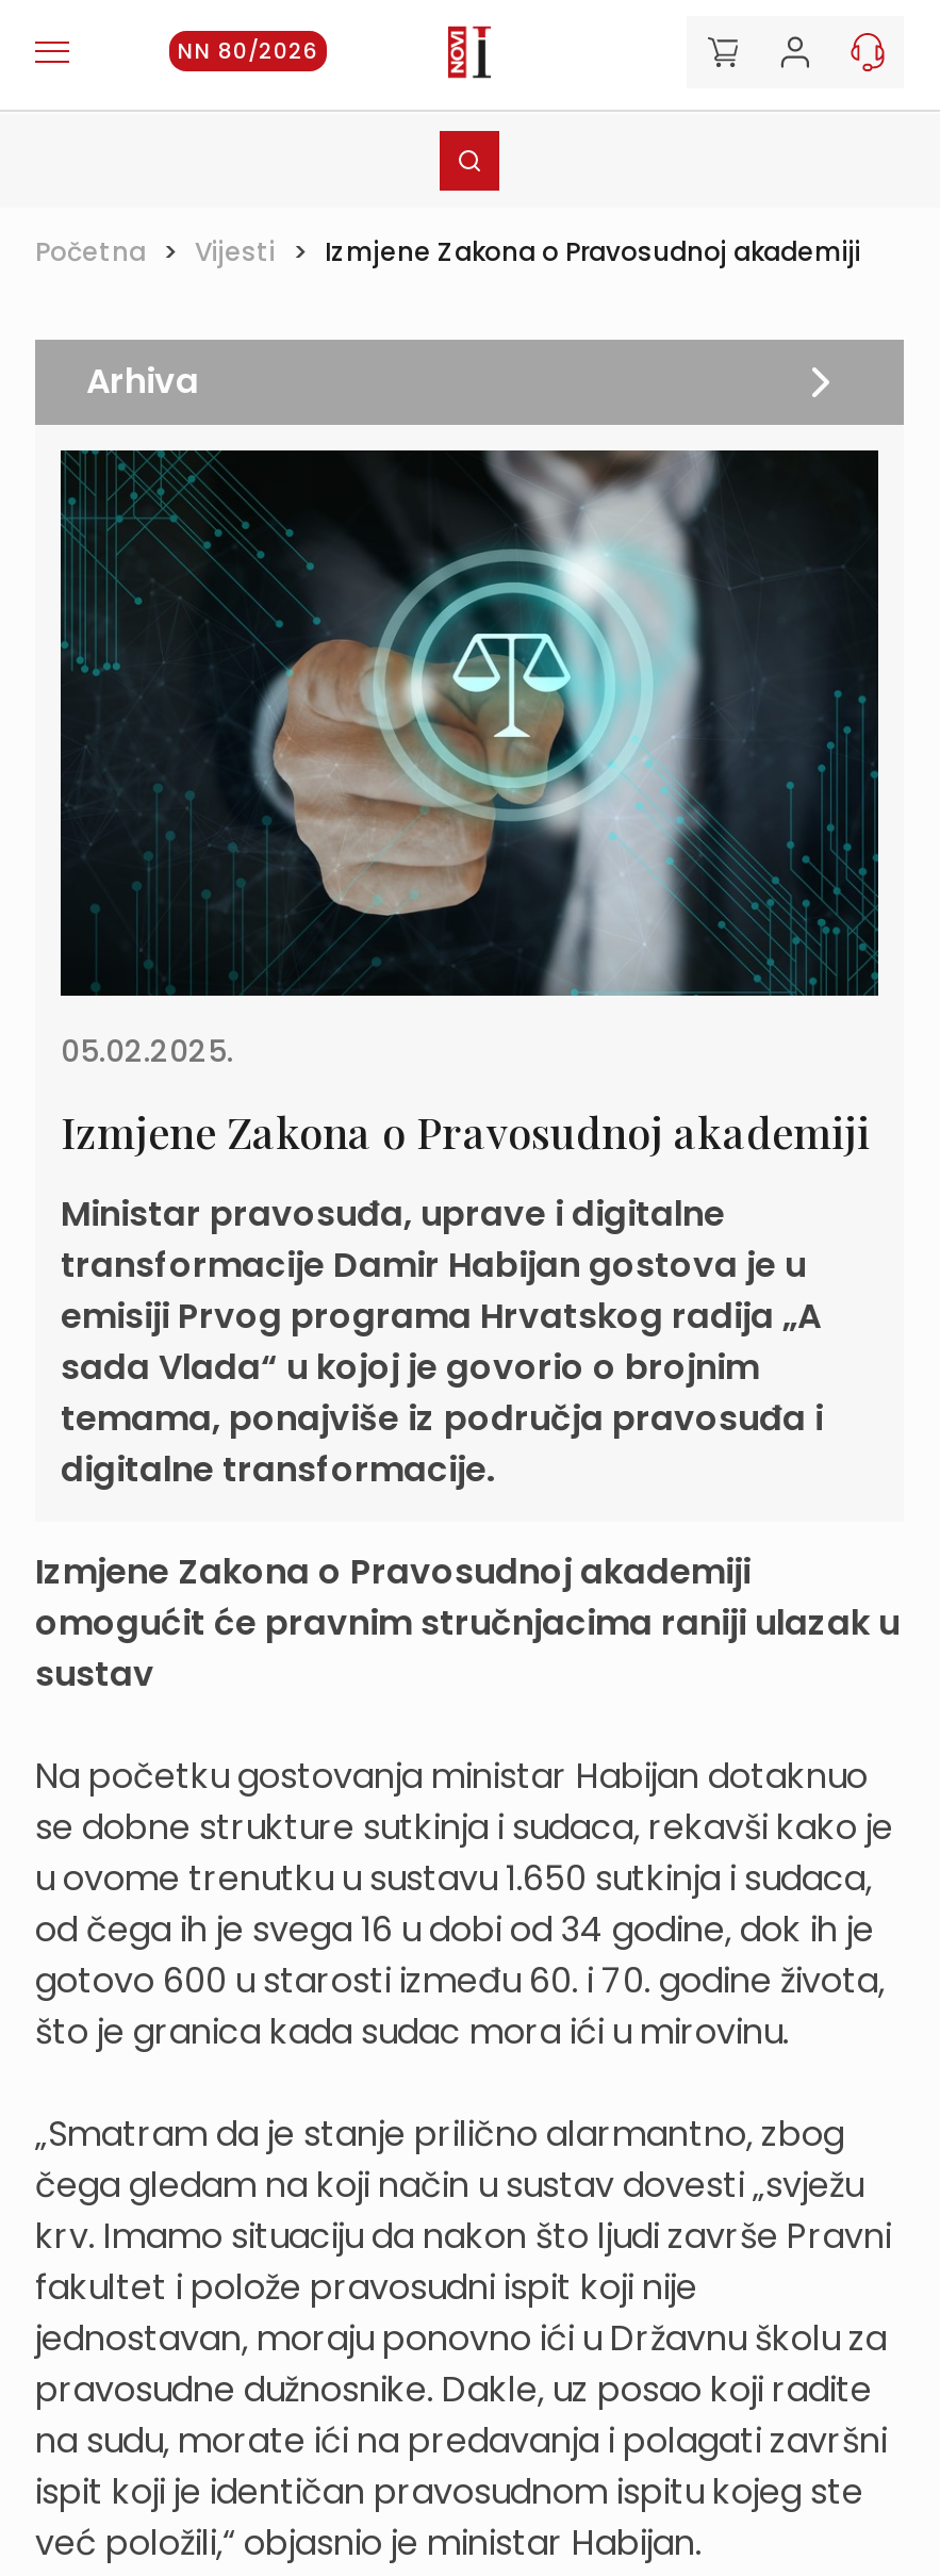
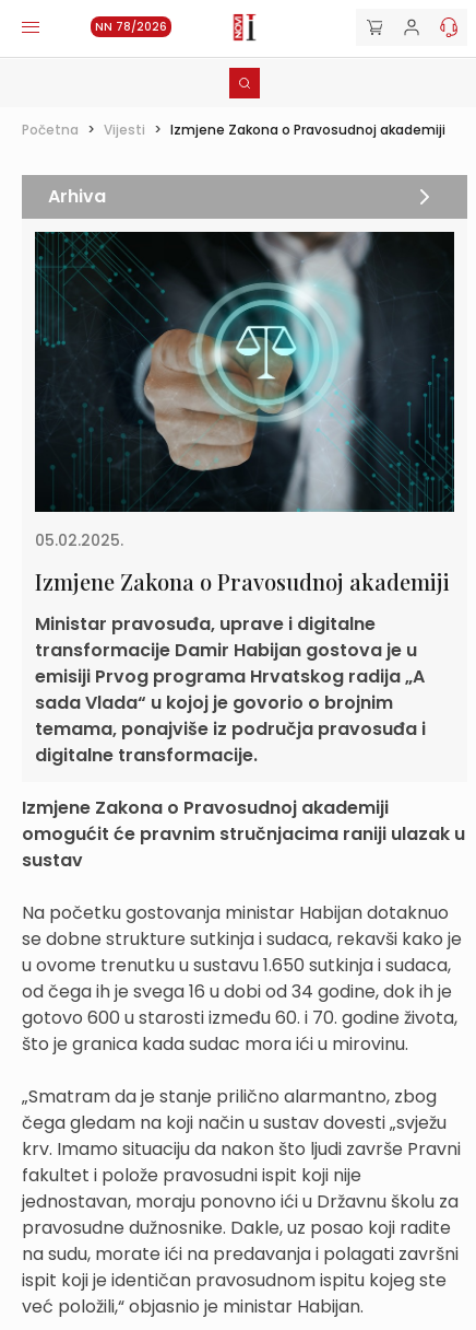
- NN 80/2026
+ NN 78/2026
